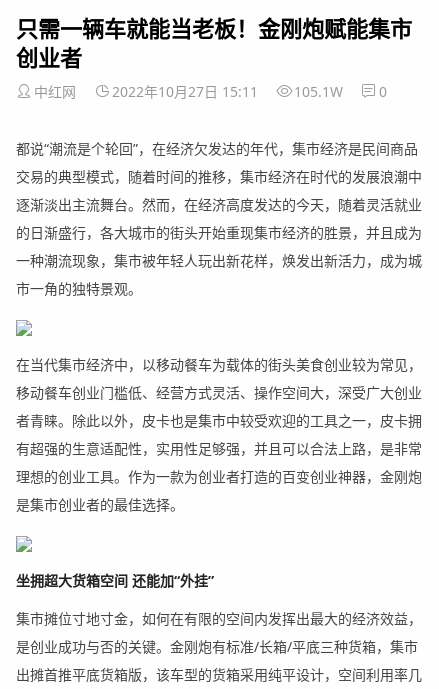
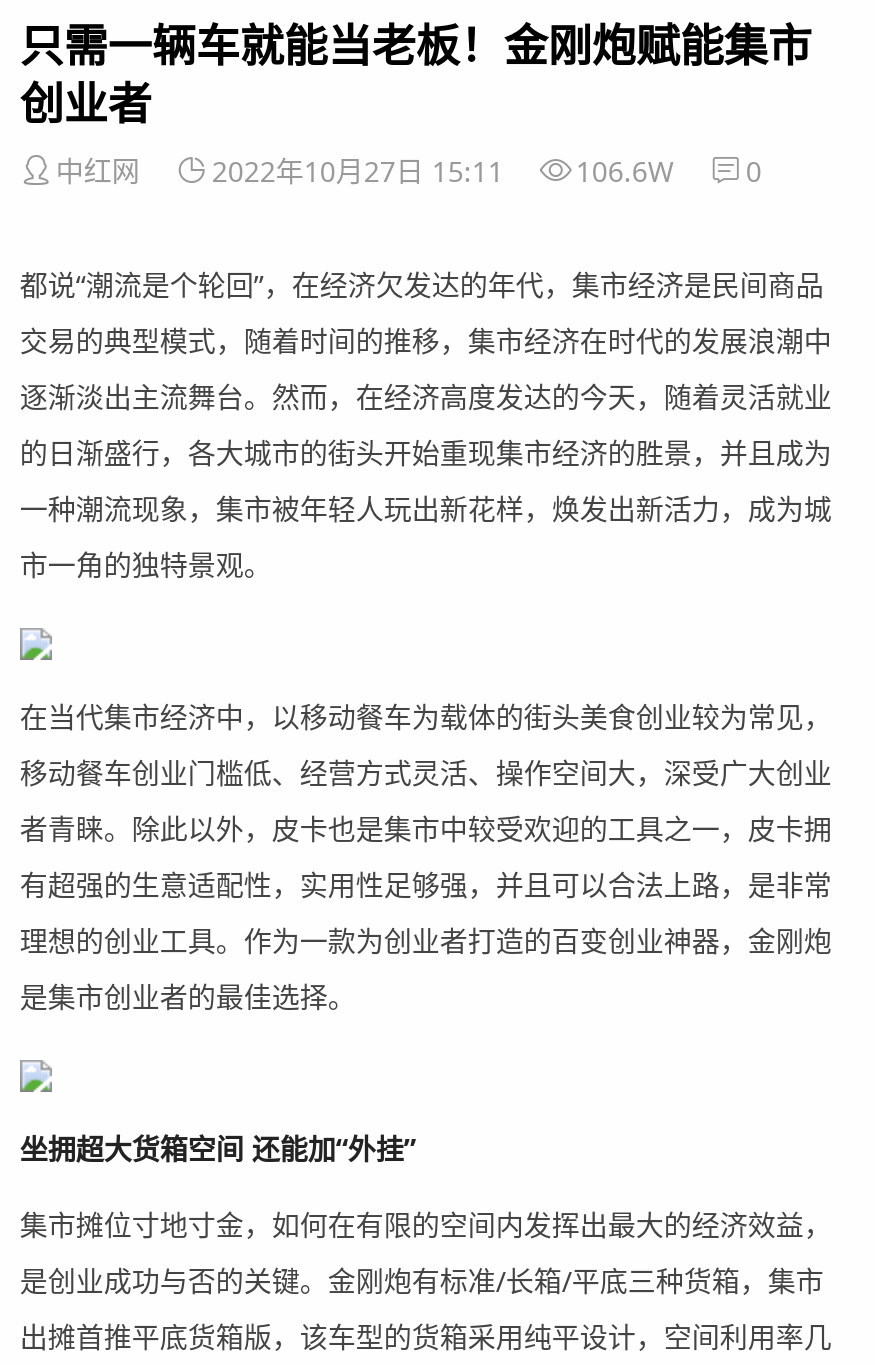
- 中红网 2022年10月27日 15:11 105.1W 0
+ 中红网 2022年10月27日 15:11 106.6W 0
